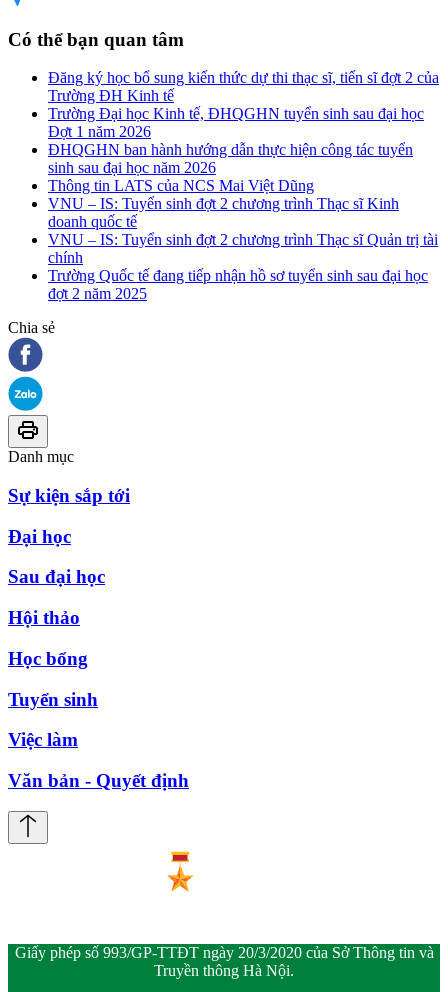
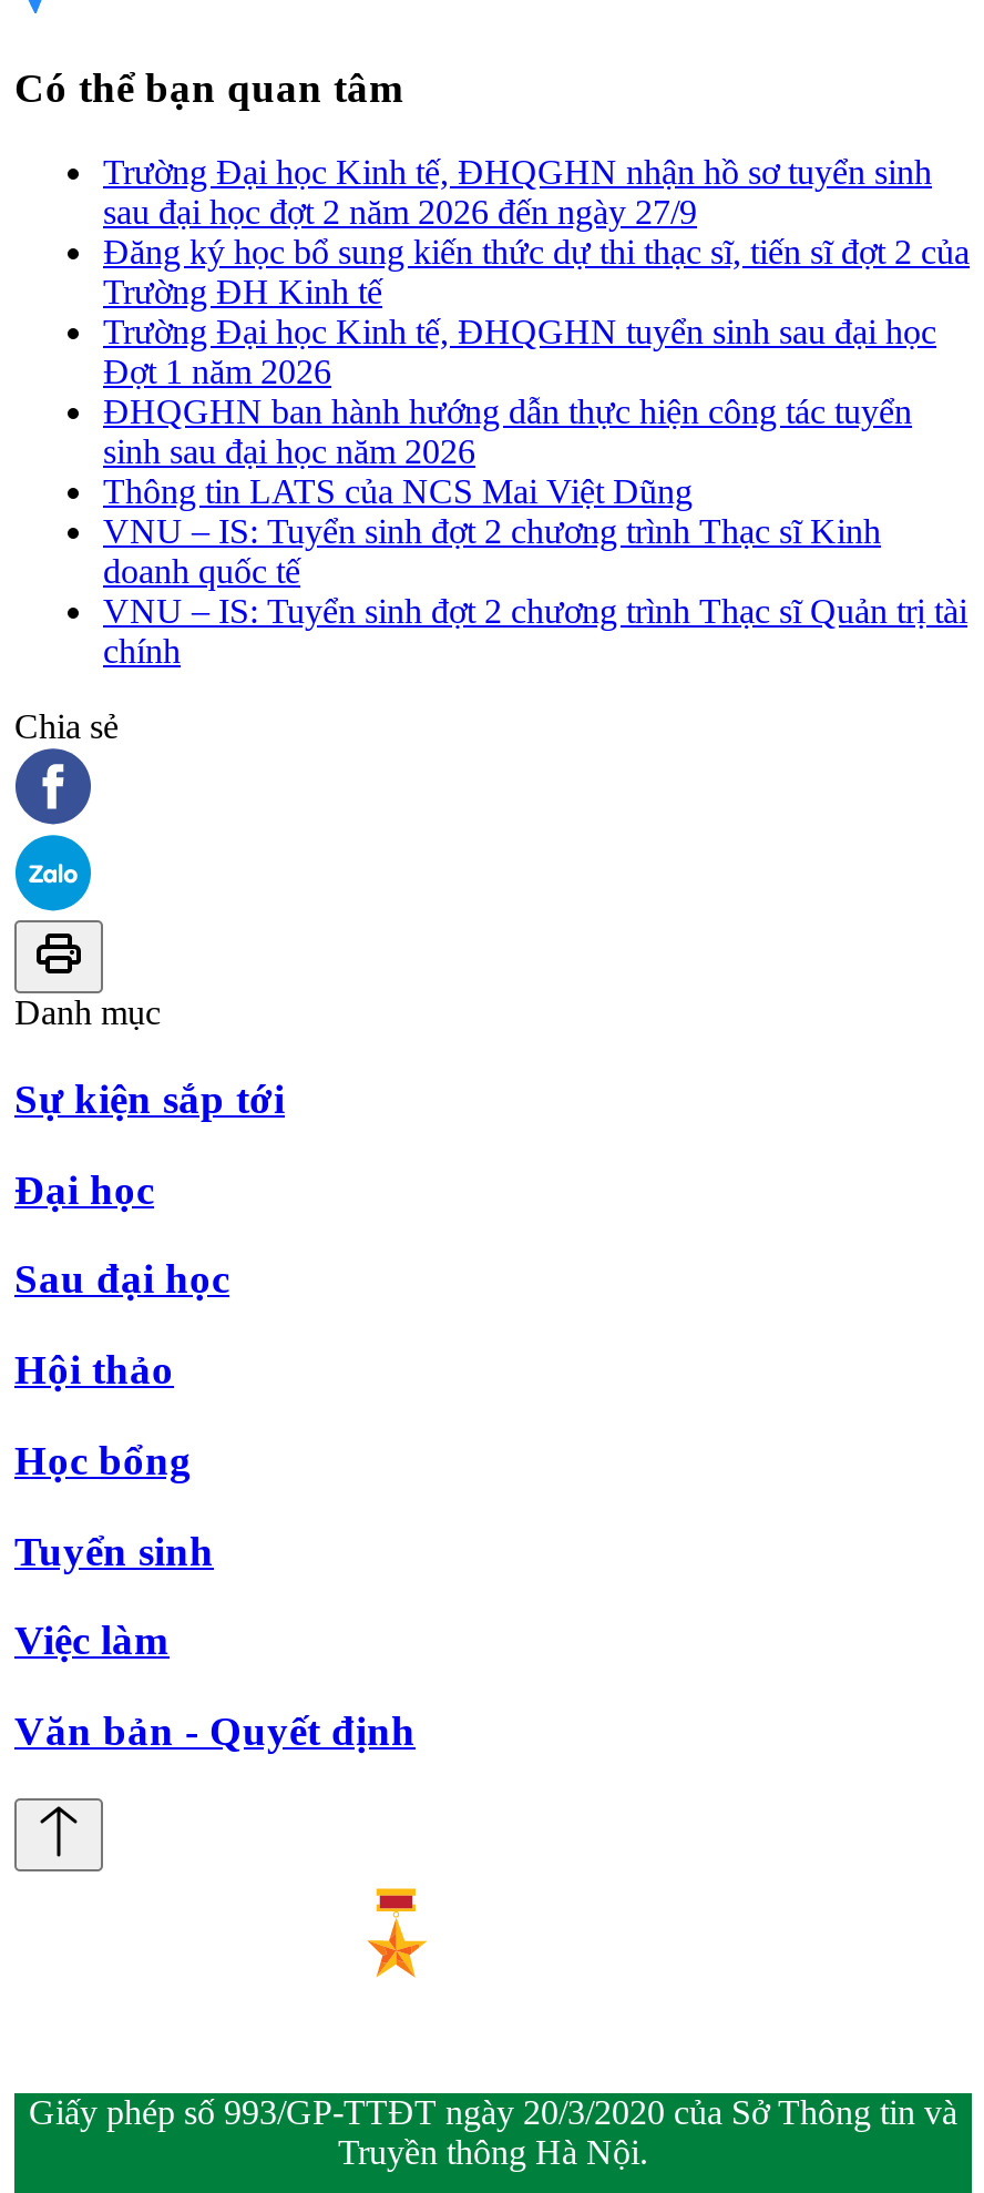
+ Trường Đại học Kinh tế, ĐHQGHN nhận hồ sơ tuyển sinh
+ sau đại học đợt 2 năm 2026 đến ngày 27/9

moved down: Đăng ký học bổ sung kiến thức dự thi thạc sĩ, tiến sĩ đợt 2 của | Trường ĐH Kinh tế | Trường Đại học Kinh tế, ĐHQGHN tuyển sinh sau đại học | ... | VNU – IS: Tuyển sinh đợt 2 chương trình Thạc sĩ Quản trị tài | chính

- Trường Quốc tế đang tiếp nhận hồ sơ tuyển sinh sau đại học
- đợt 2 năm 2025
